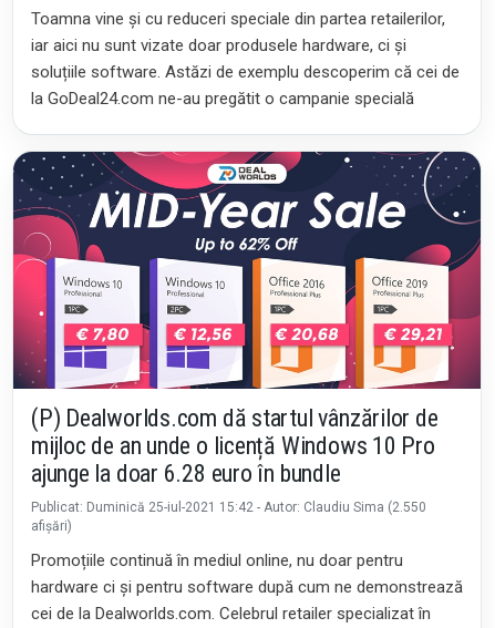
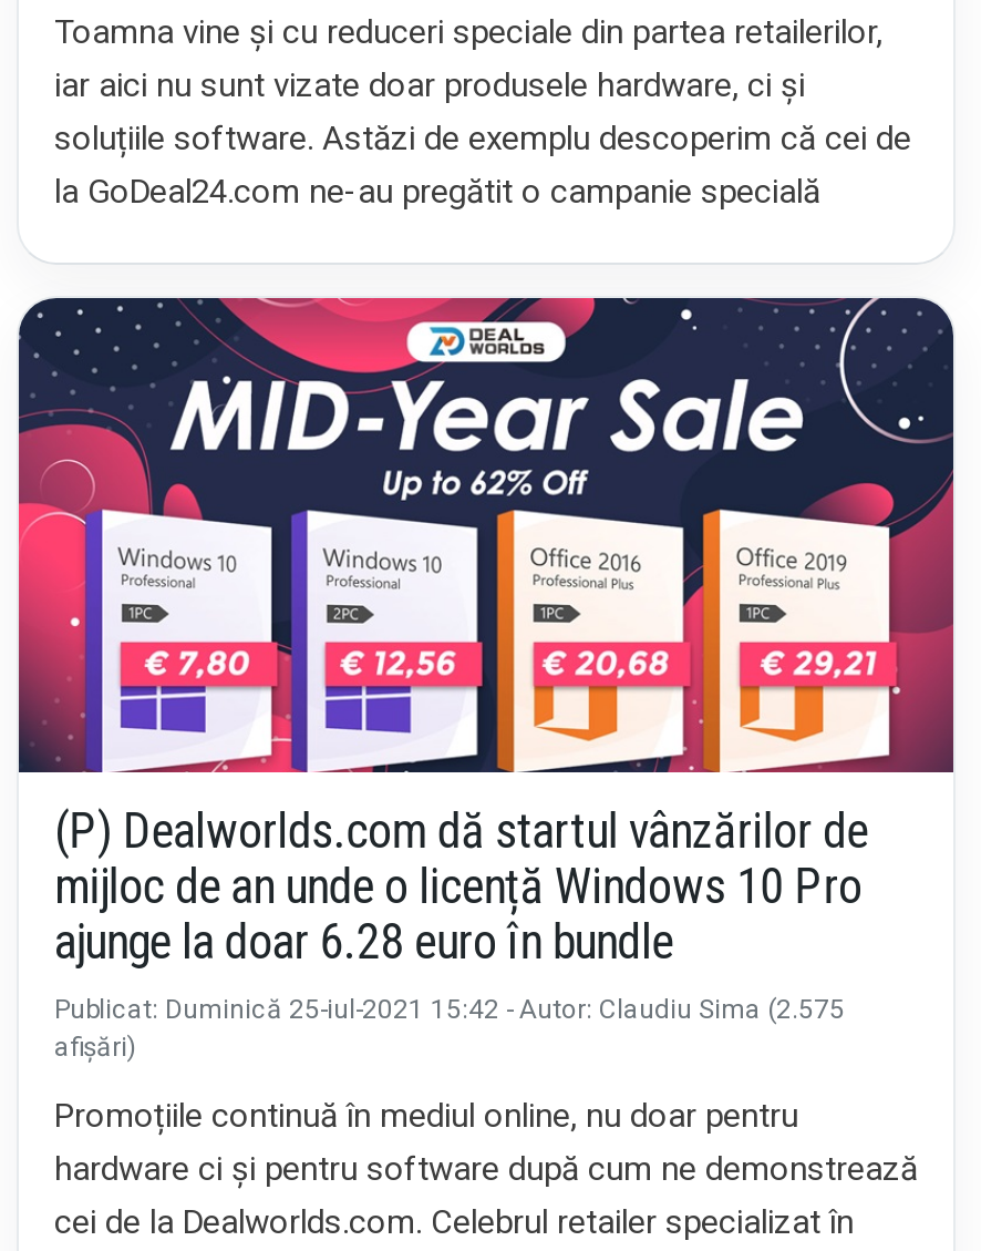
- Publicat: Duminică 25-iul-2021 15:42 - Autor: Claudiu Sima (2.550
+ Publicat: Duminică 25-iul-2021 15:42 - Autor: Claudiu Sima (2.575
